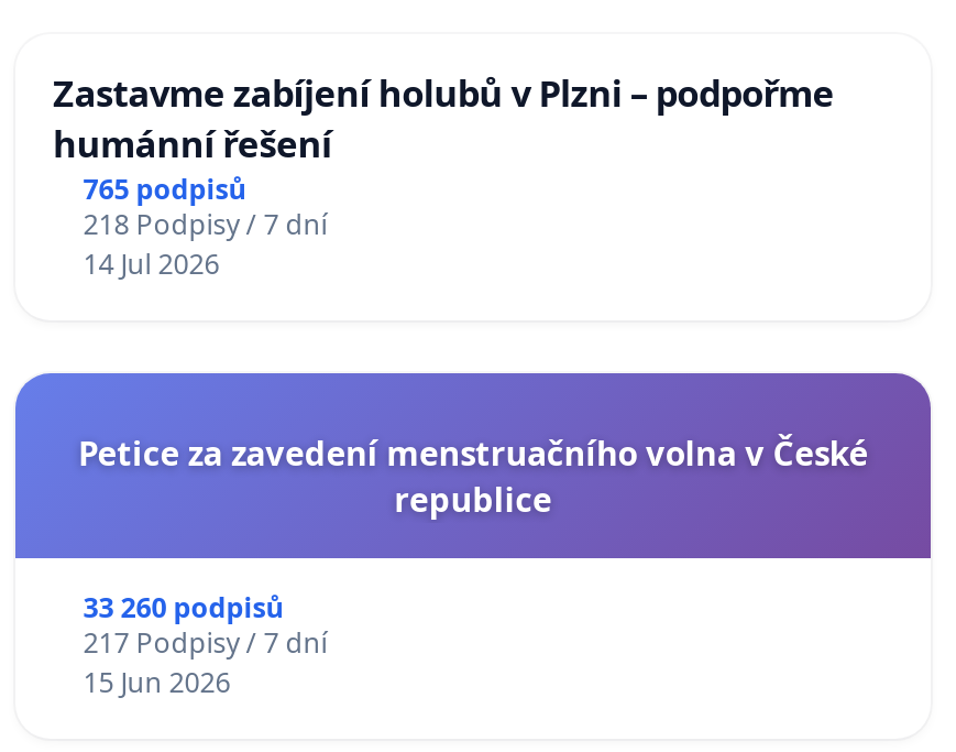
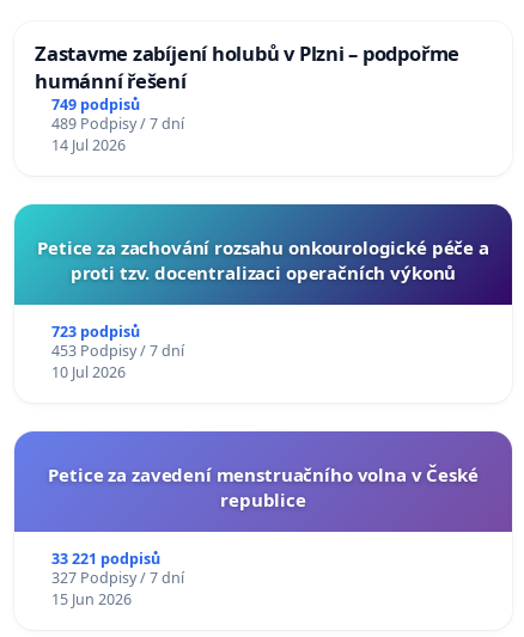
- 765 podpisů
+ 749 podpisů

- 218 Podpisy / 7 dní
+ 489 Podpisy / 7 dní

+ [image]
+ Petice za zachování rozsahu onkourologické péče a
+ proti tzv. docentralizaci operačních výkonů
+ 723 podpisů
+ 453 Podpisy / 7 dní
+ 10 Jul 2026

- 33 260 podpisů
+ 33 221 podpisů

- 217 Podpisy / 7 dní
+ 327 Podpisy / 7 dní
